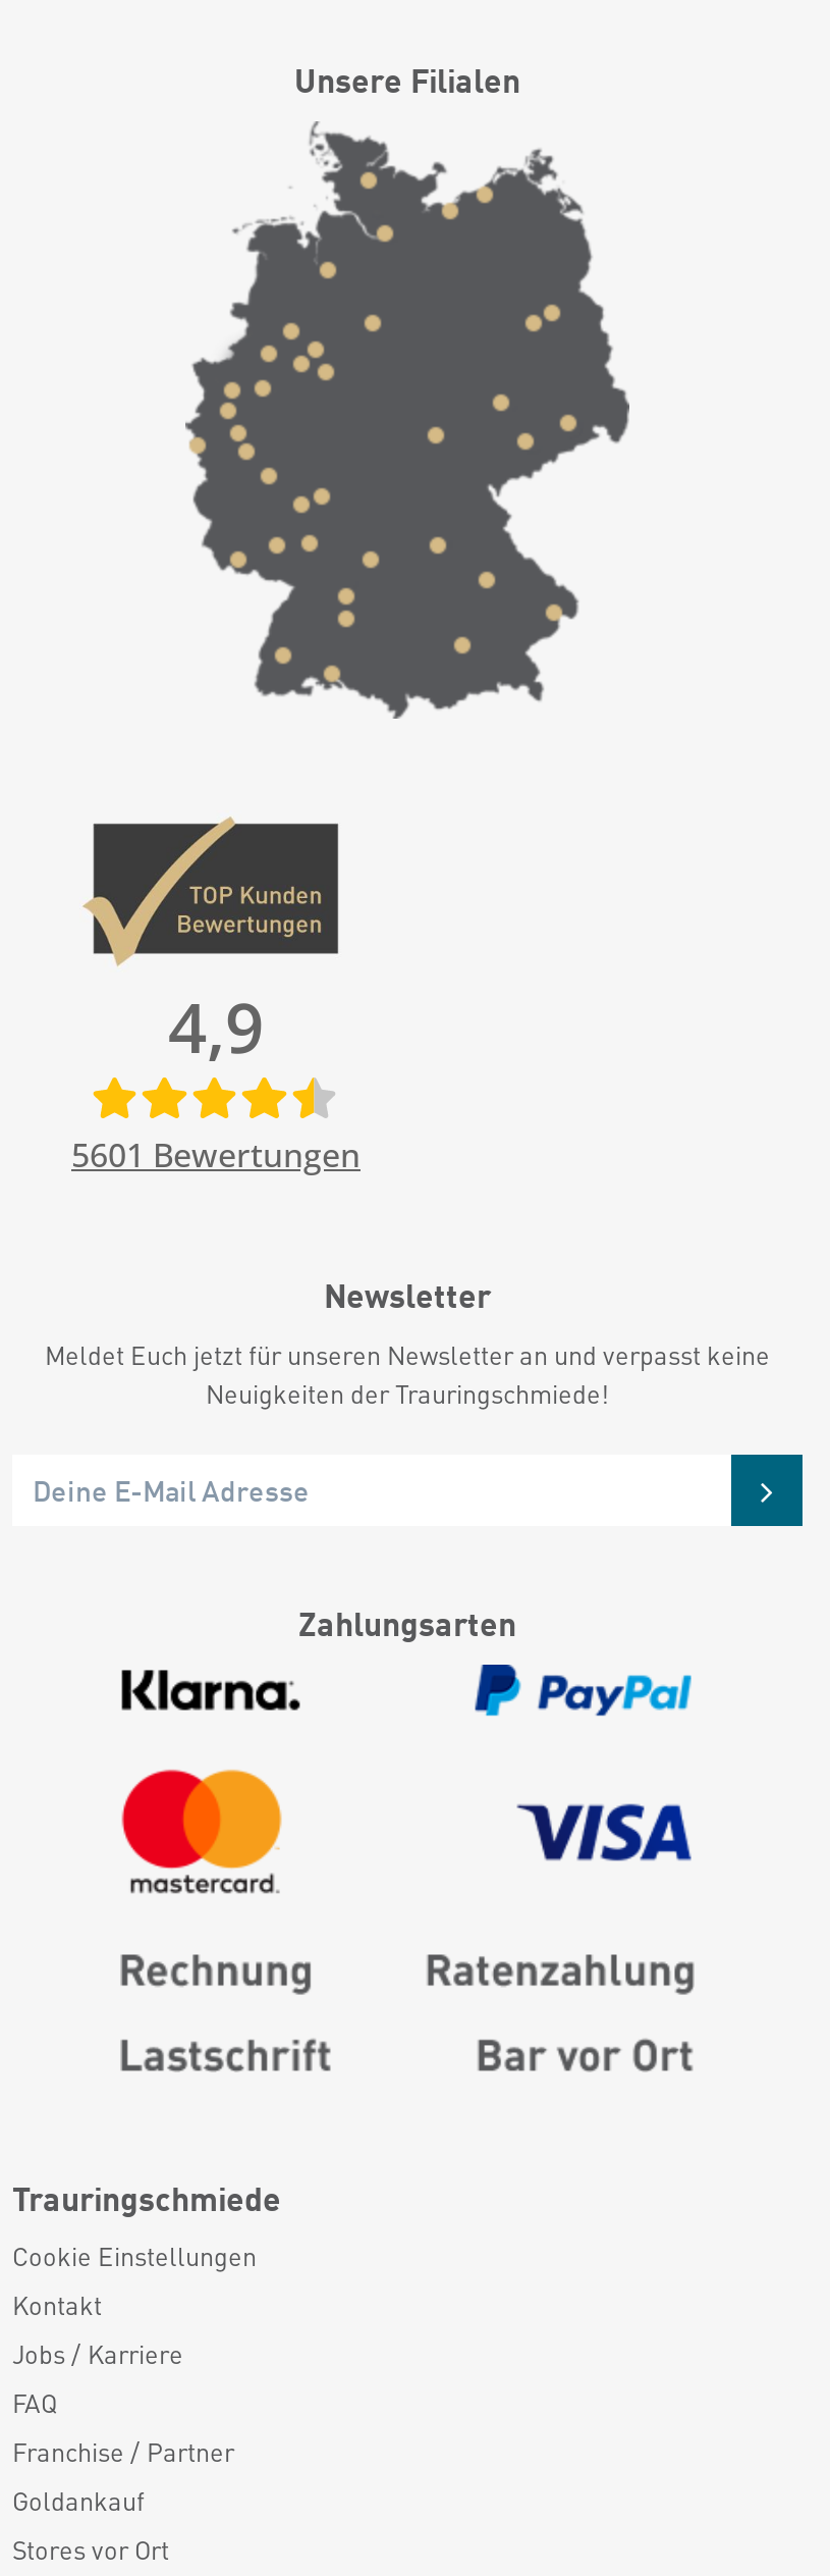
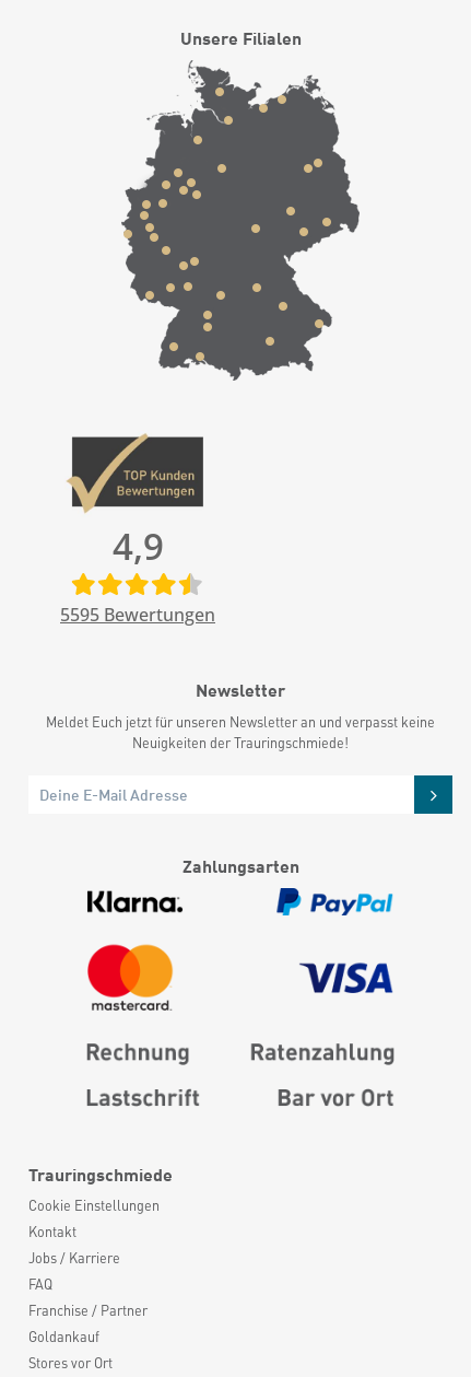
- 5601 Bewertungen
+ 5595 Bewertungen
